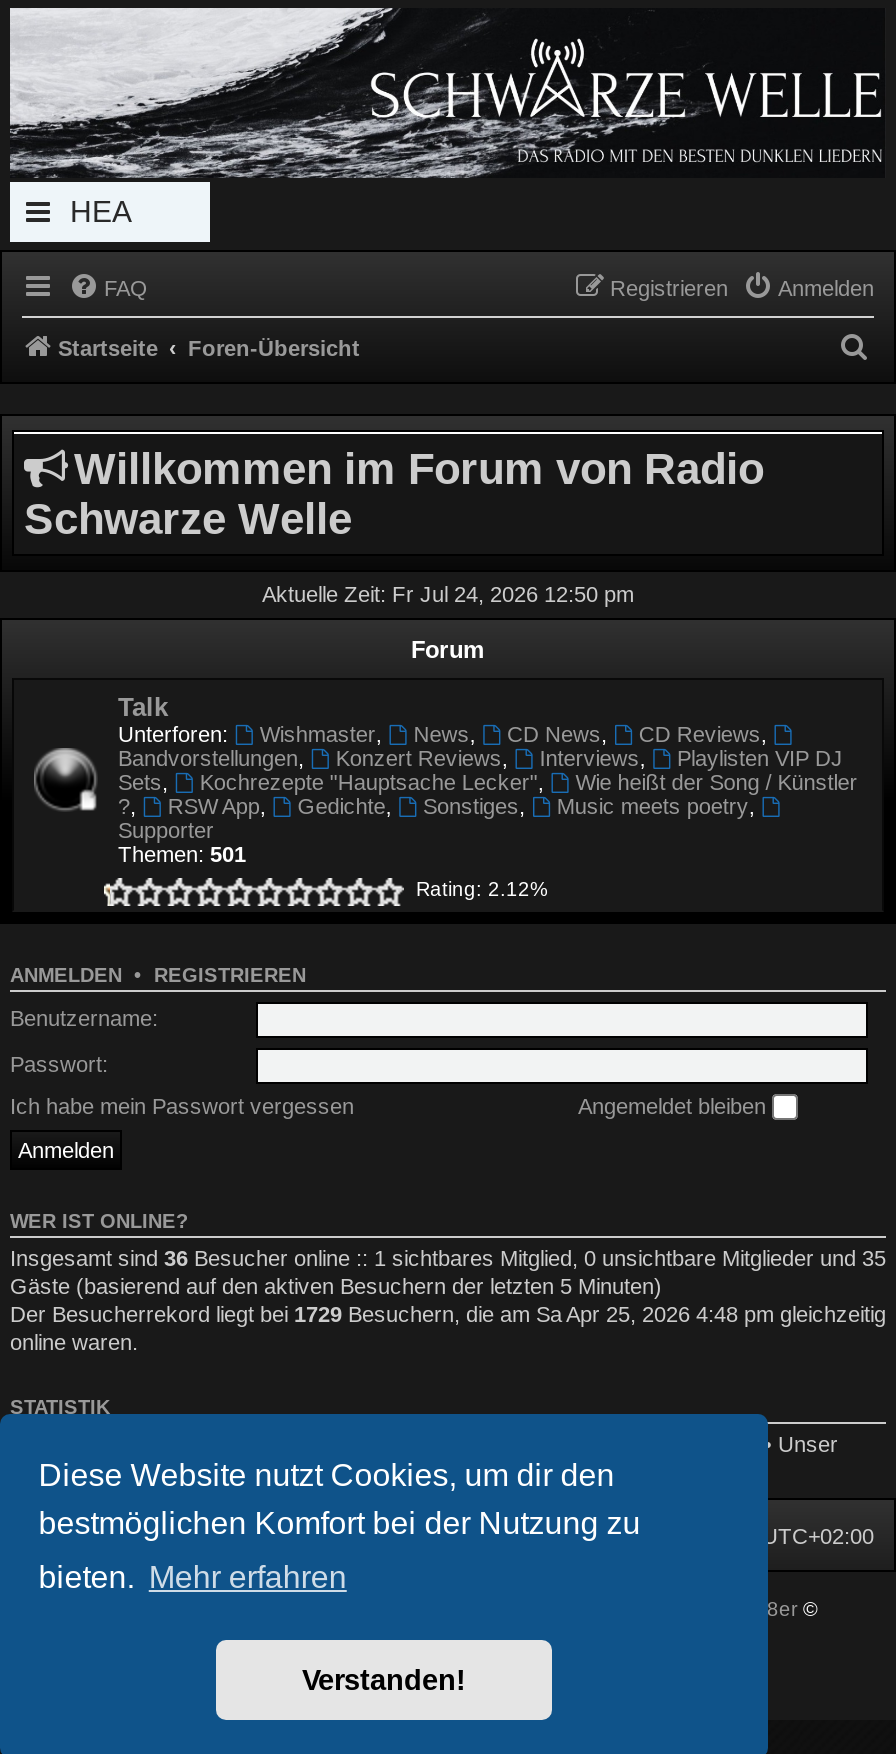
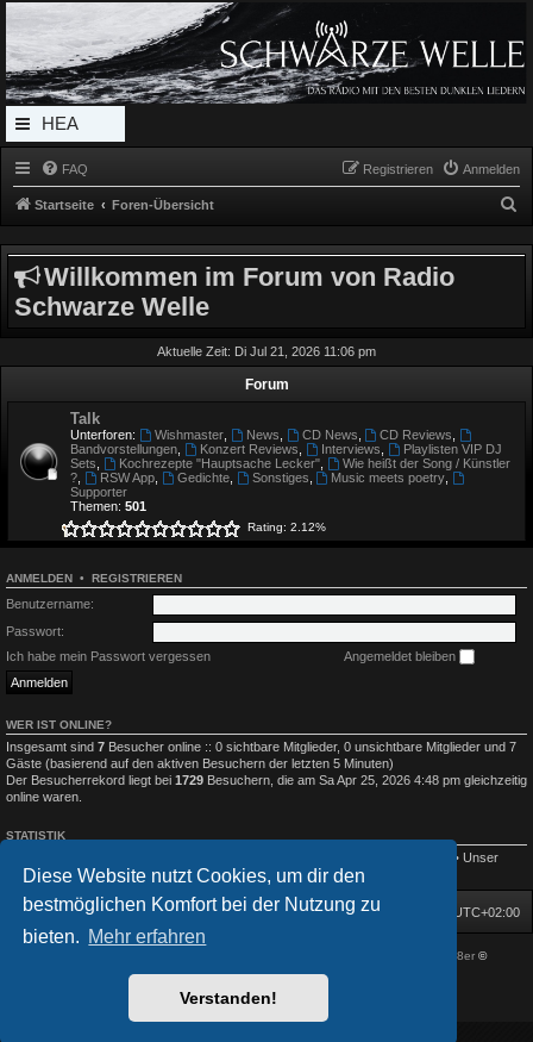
- Aktuelle Zeit: Fr Jul 24, 2026 12:50 pm
+ Aktuelle Zeit: Di Jul 21, 2026 11:06 pm

- Insgesamt sind 36 Besucher online :: 1 sichtbares Mitglied, 0 unsichtbare Mitglieder und 35
+ Insgesamt sind 7 Besucher online :: 0 sichtbare Mitglieder, 0 unsichtbare Mitglieder und 7
